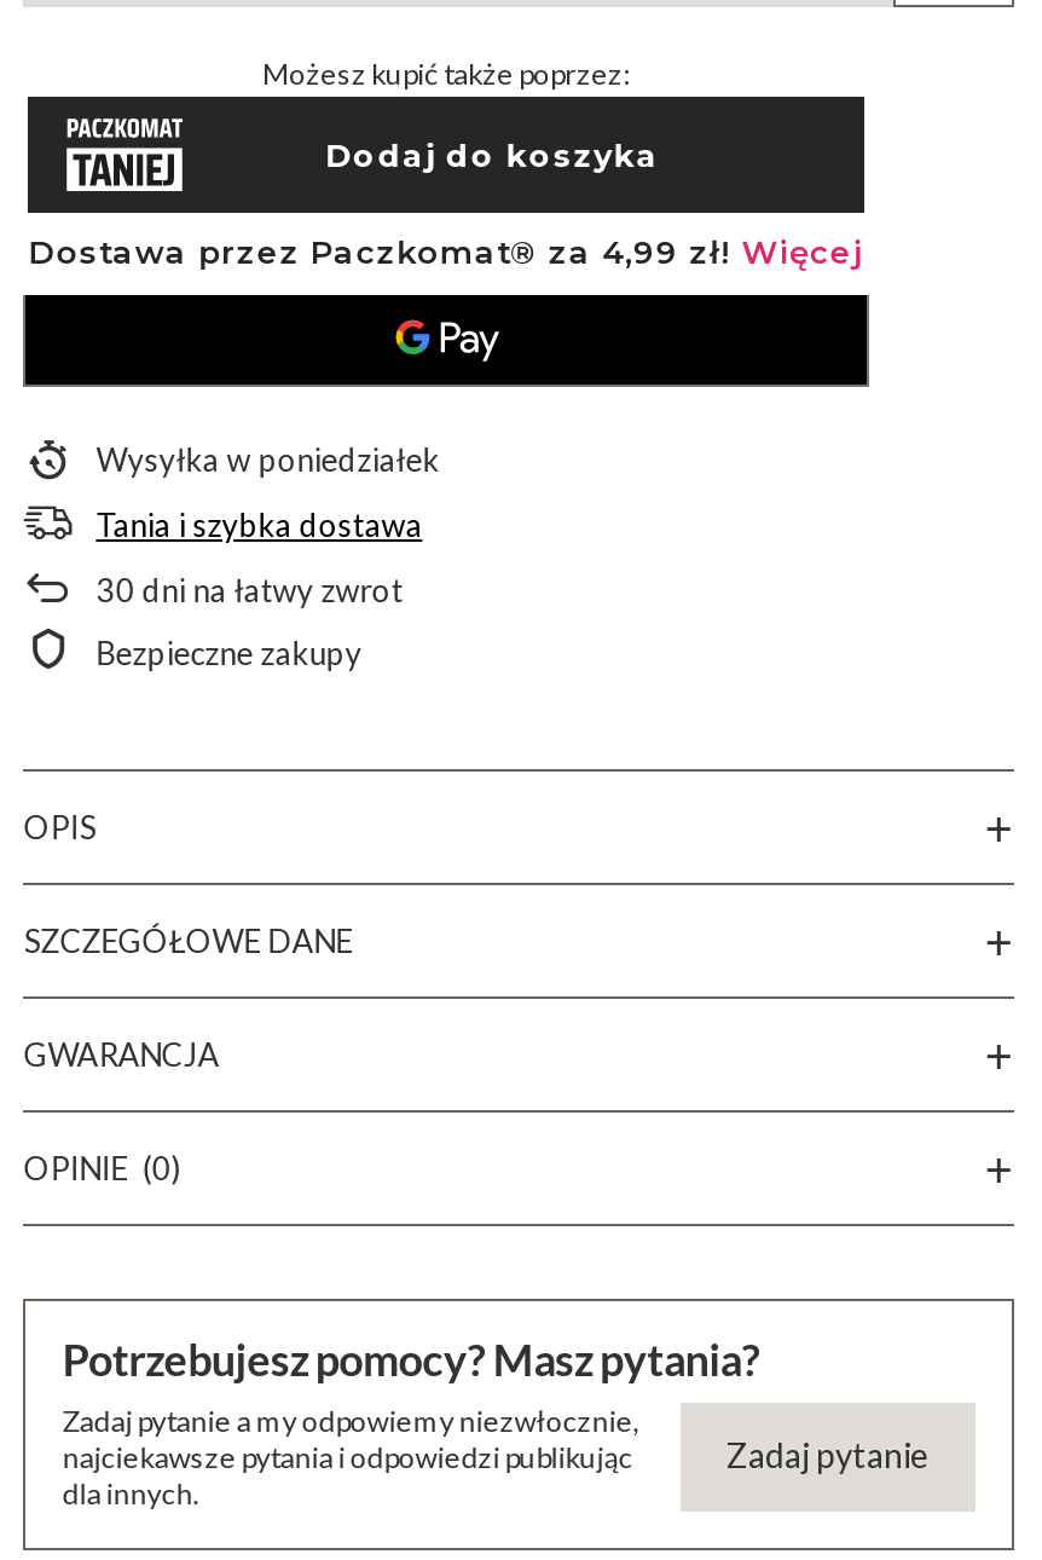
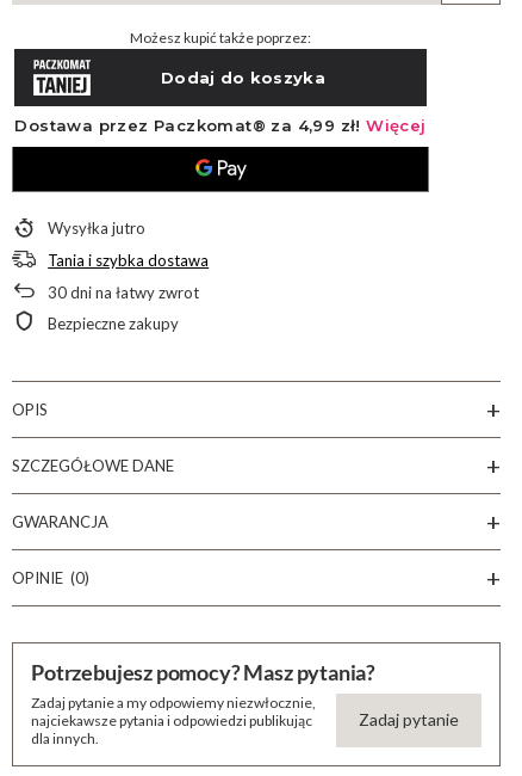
- Wysyłka w poniedziałek
+ Wysyłka jutro
